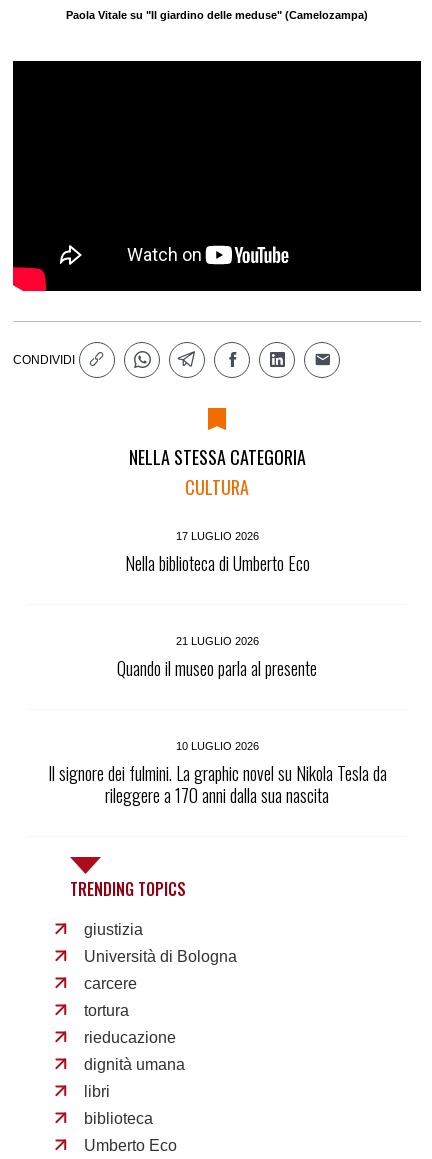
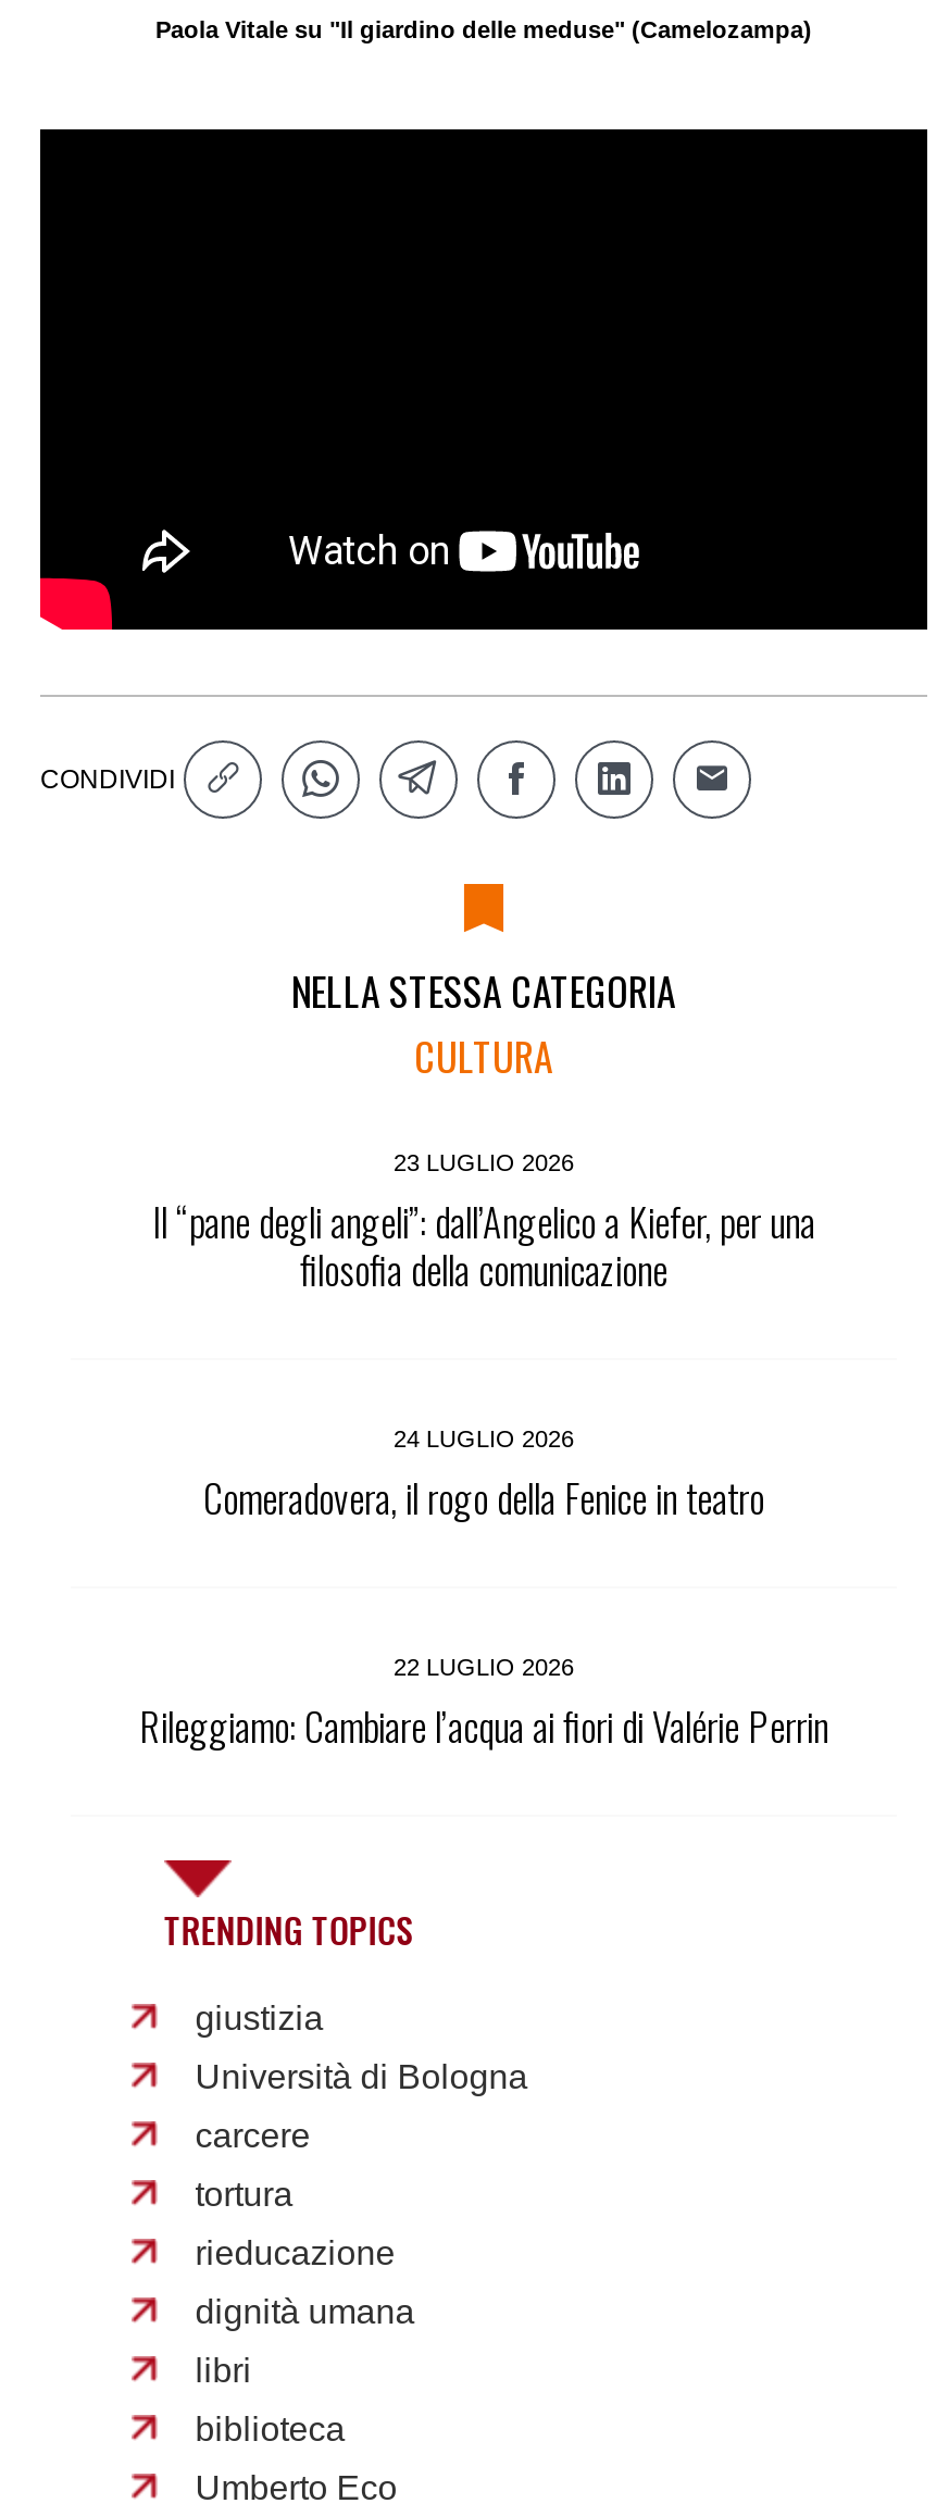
- 17 LUGLIO 2026
- Nella biblioteca di Umberto Eco
+ 23 LUGLIO 2026
+ Il “pane degli angeli”: dall’Angelico a Kiefer, per una
+ filosofia della comunicazione

- 21 LUGLIO 2026
- Quando il museo parla al presente
+ 24 LUGLIO 2026
+ Comeradovera, il rogo della Fenice in teatro

- 10 LUGLIO 2026
- Il signore dei fulmini. La graphic novel su Nikola Tesla da
- rileggere a 170 anni dalla sua nascita
+ 22 LUGLIO 2026
+ Rileggiamo: Cambiare l’acqua ai fiori di Valérie Perrin
